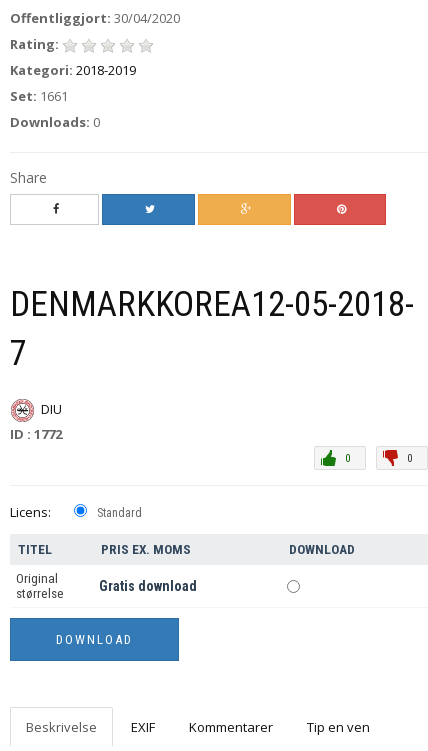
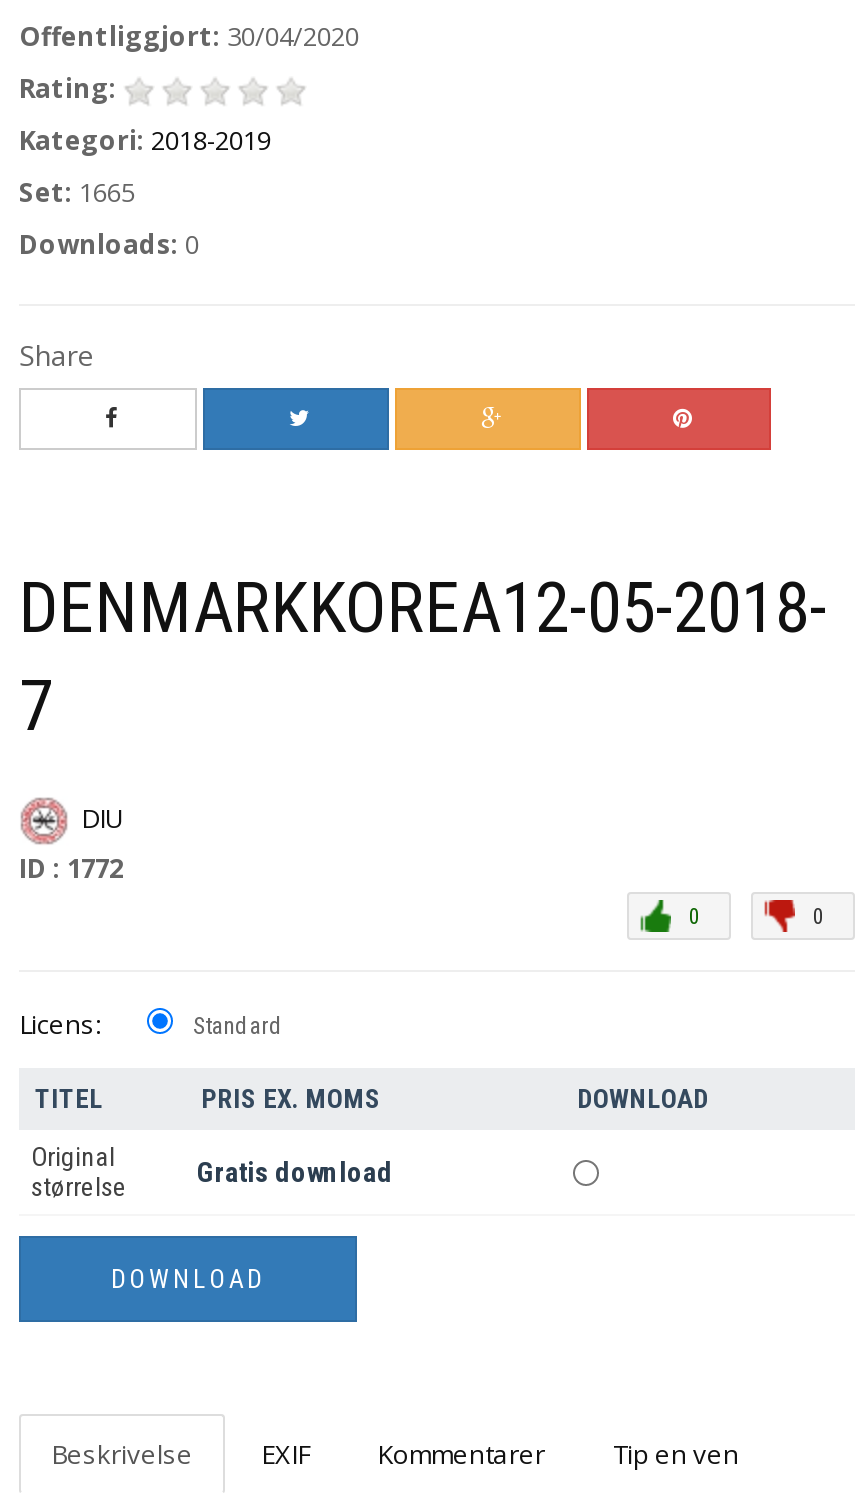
- Set: 1661
+ Set: 1665
